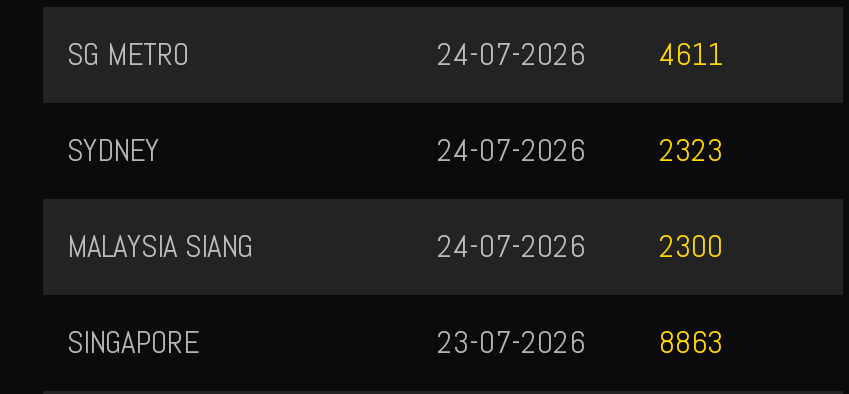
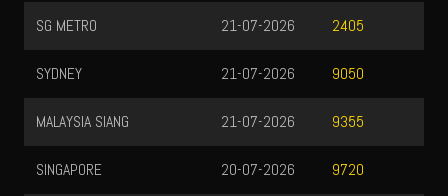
- 24-07-2026
+ 21-07-2026

- 4611
+ 2405

- 24-07-2026
+ 21-07-2026

- 2323
+ 9050

- 24-07-2026
+ 21-07-2026

- 2300
+ 9355

- 23-07-2026
+ 20-07-2026

- 8863
+ 9720
